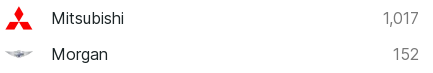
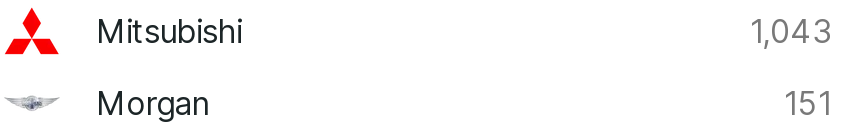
- 1,017
+ 1,043

- 152
+ 151
